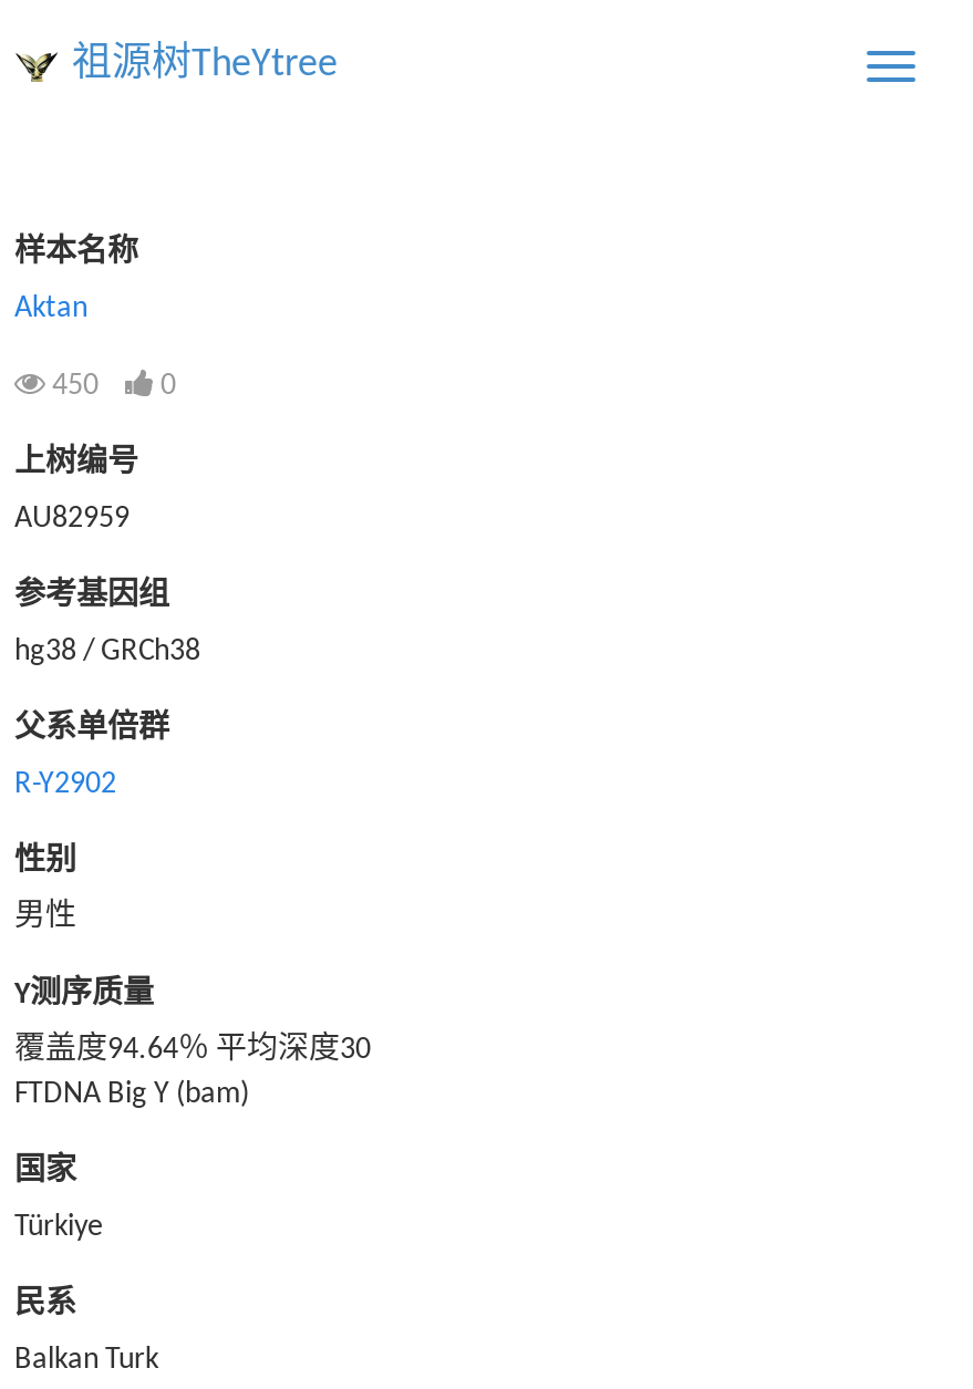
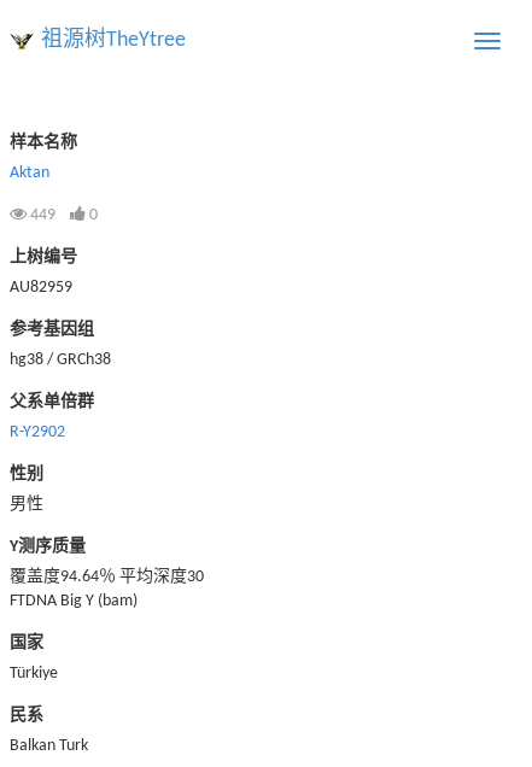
- 450 0
+ 449 0
